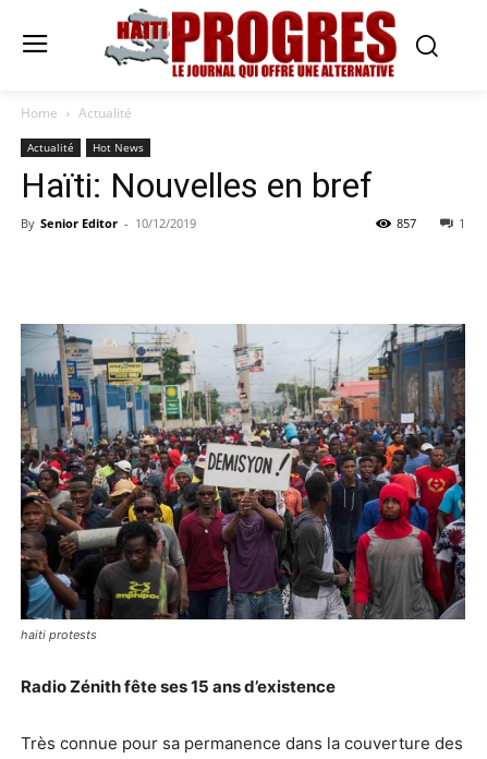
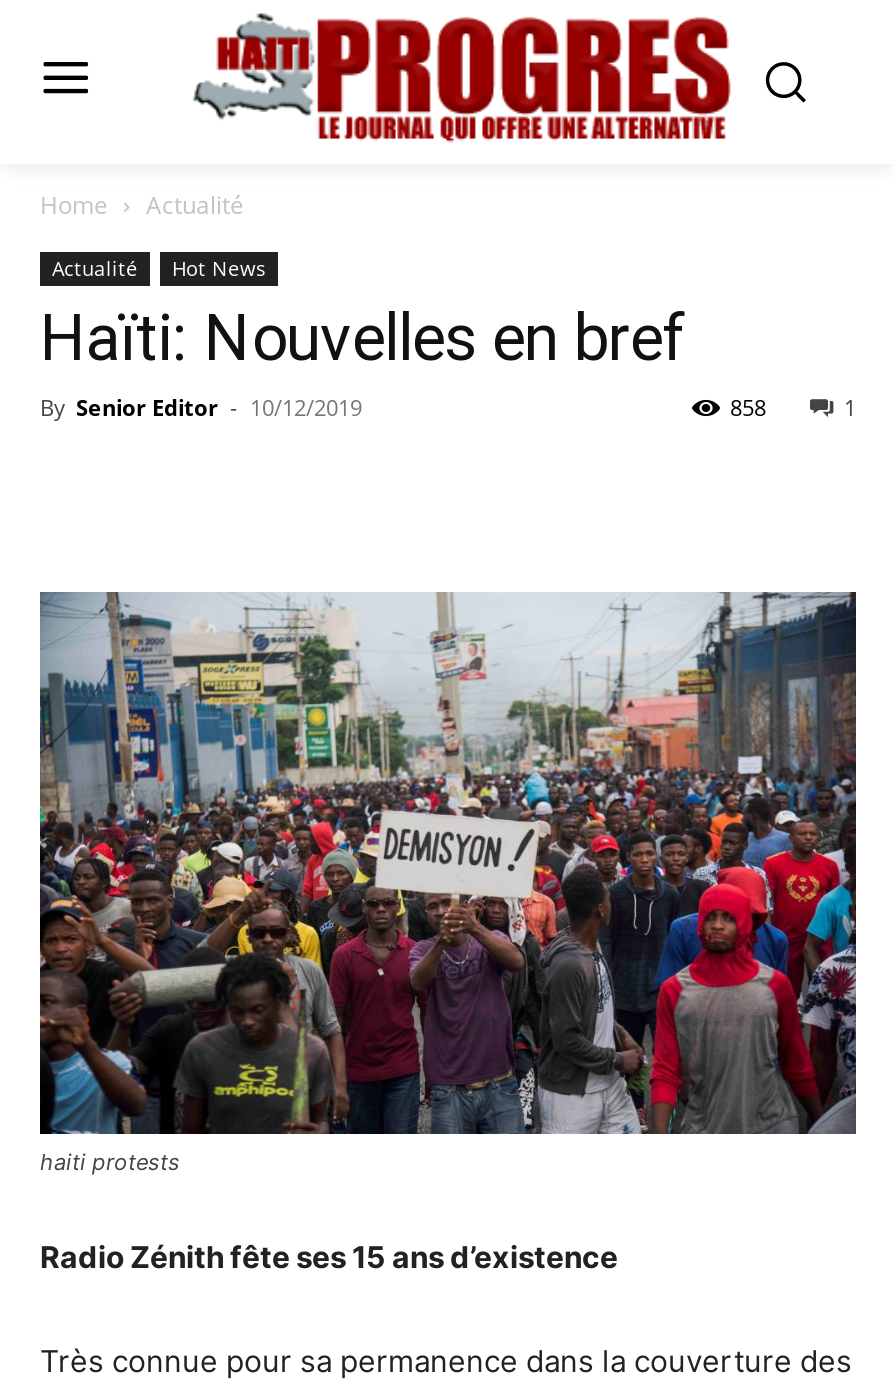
- 857
+ 858
